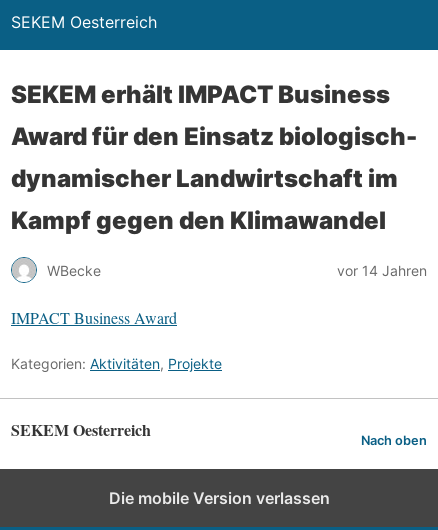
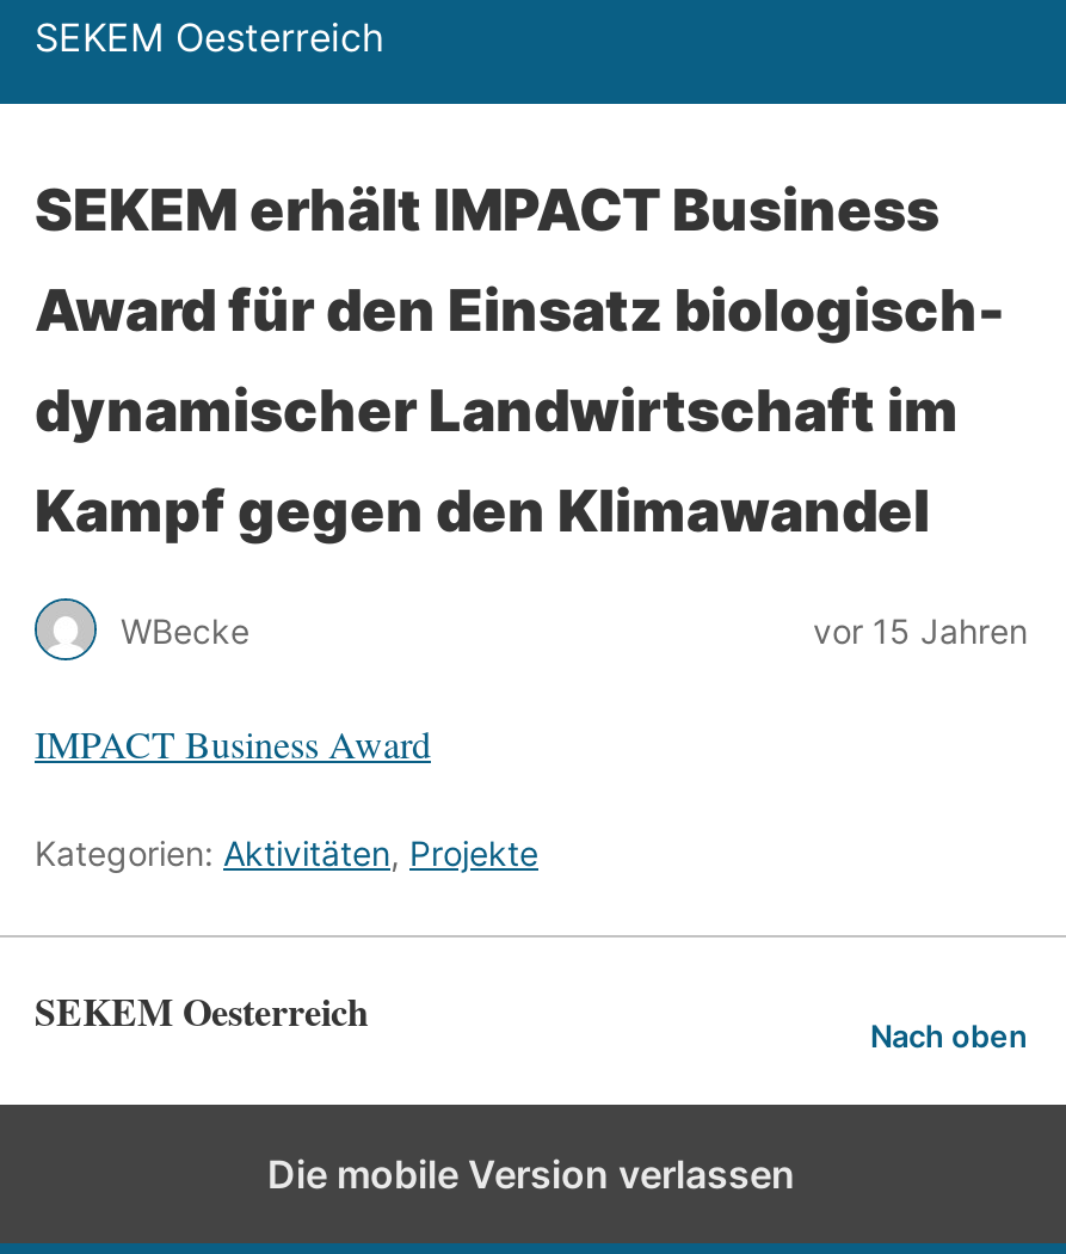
- vor 14 Jahren
+ vor 15 Jahren
